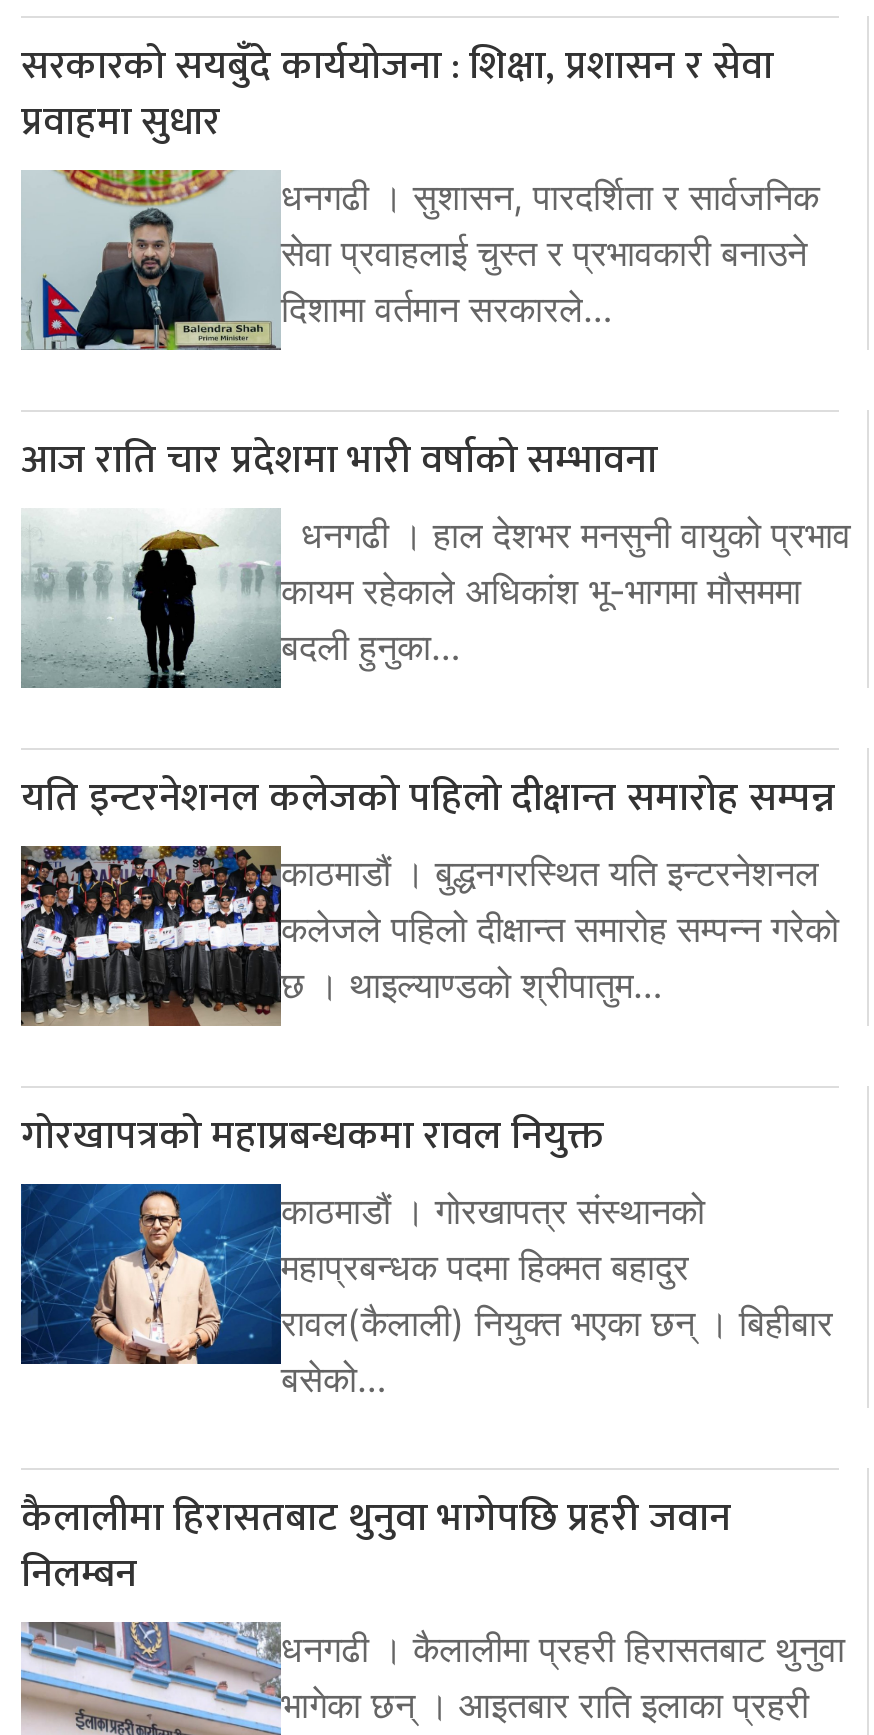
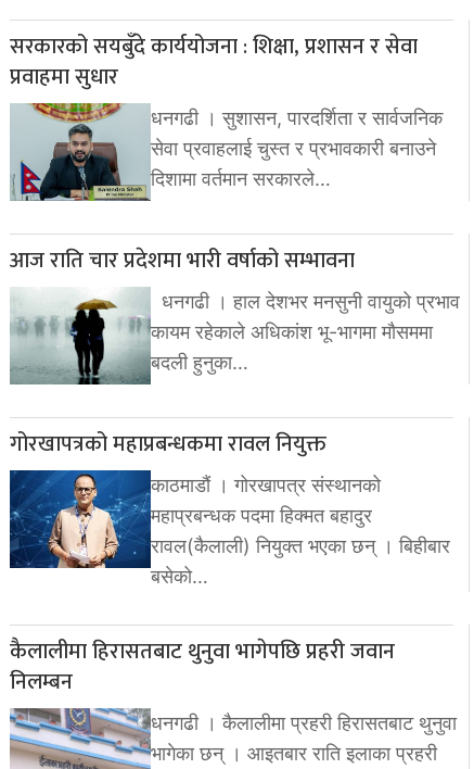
- [image]
- यति इन्टरनेशनल कलेजको पहिलो दीक्षान्त समारोह सम्पन्न
- काठमाडौं । बुद्धनगरस्थित यति इन्टरनेशनल
- कलेजले पहिलो दीक्षान्त समारोह सम्पन्न गरेको
- छ । थाइल्याण्डको श्रीपातुम…
